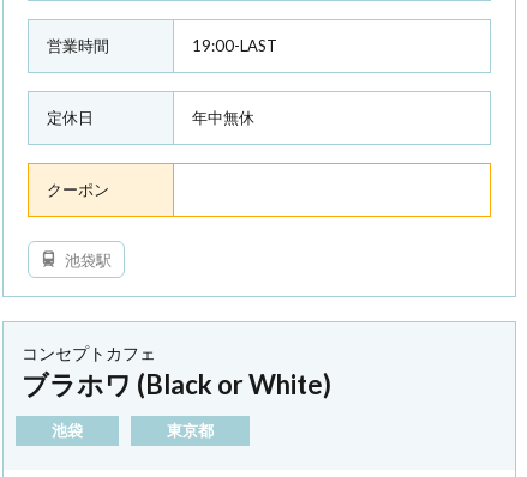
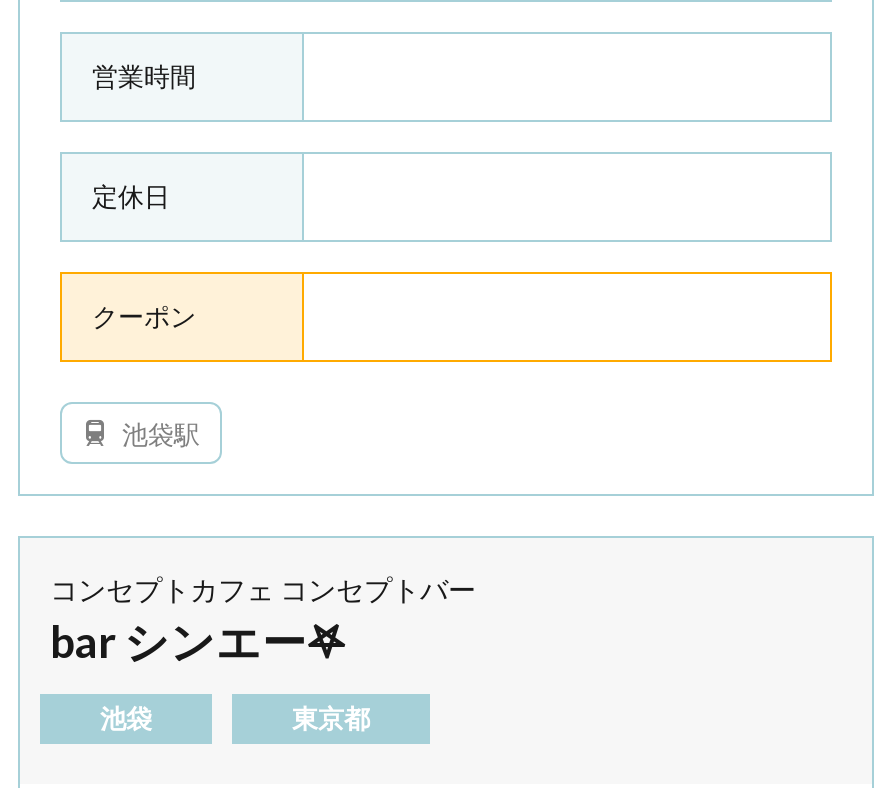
- 19:00-LAST

- 年中無休

- コンセプトカフェ
- ブラホワ (Black or White)
+ コンセプトカフェ コンセプトバー
+ bar シンエー𖤐
